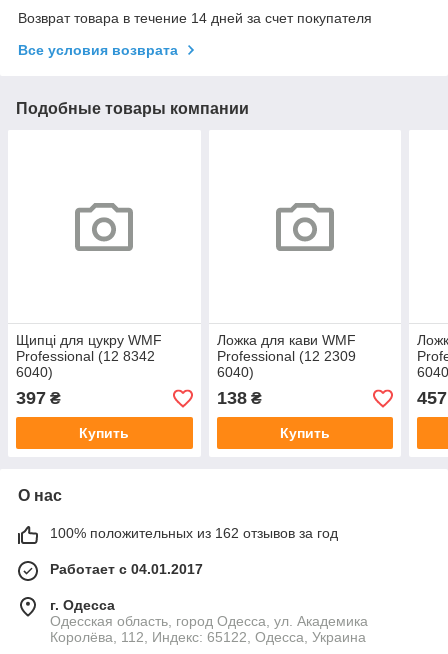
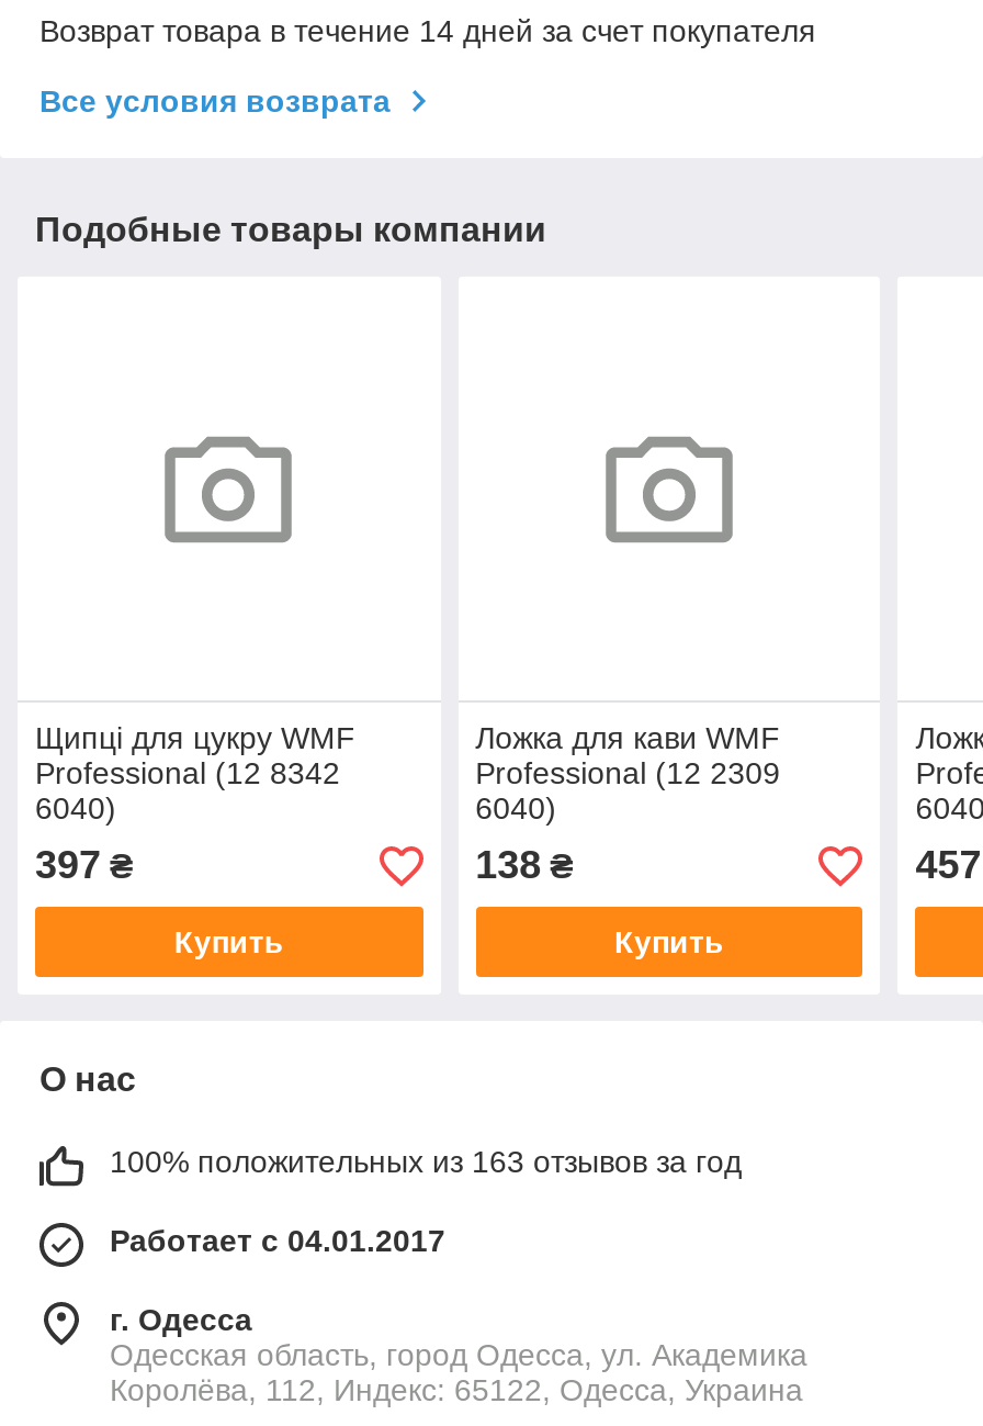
- 100% положительных из 162 отзывов за год
+ 100% положительных из 163 отзывов за год
